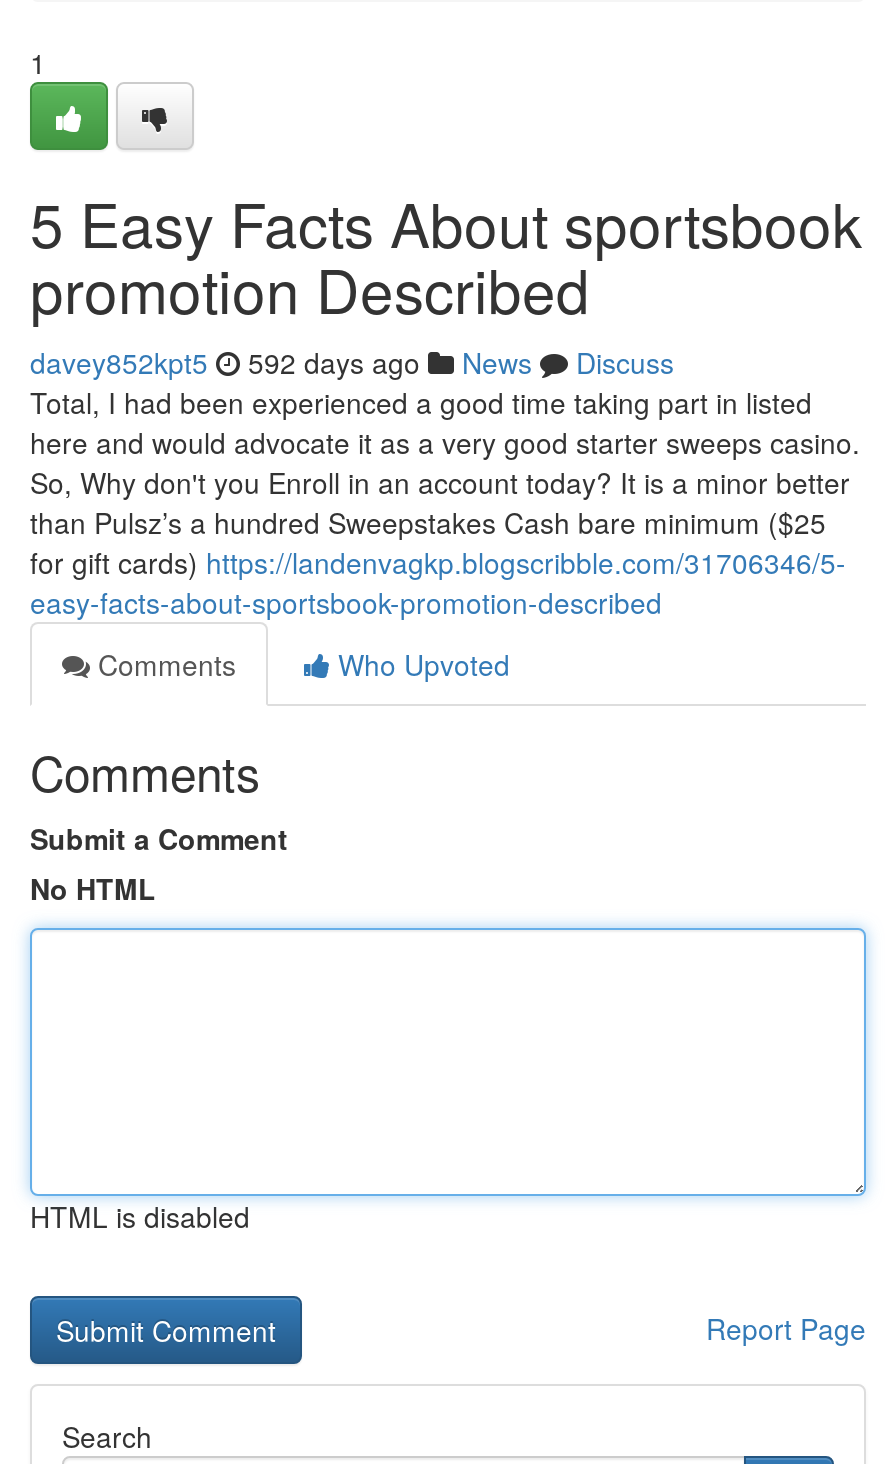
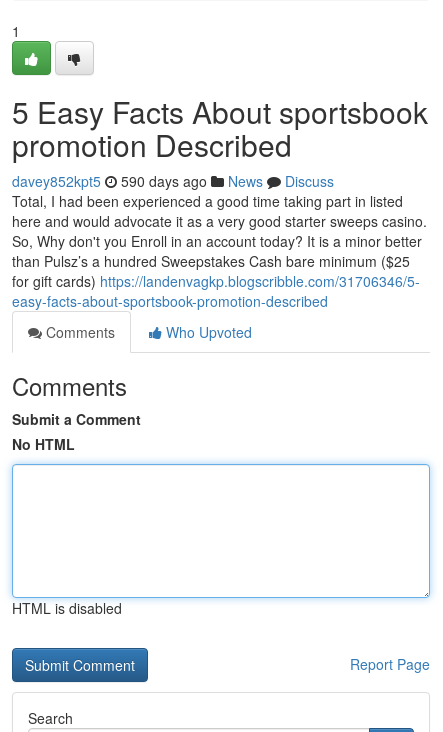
- davey852kpt5 592 days ago News Discuss
+ davey852kpt5 590 days ago News Discuss
